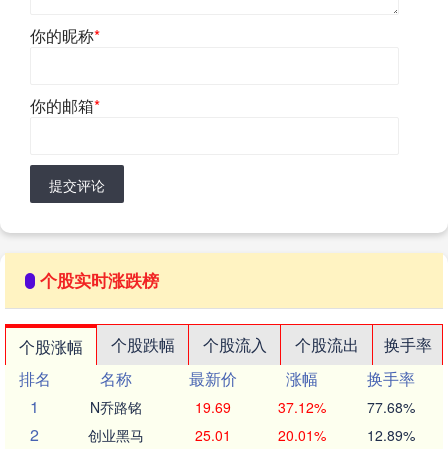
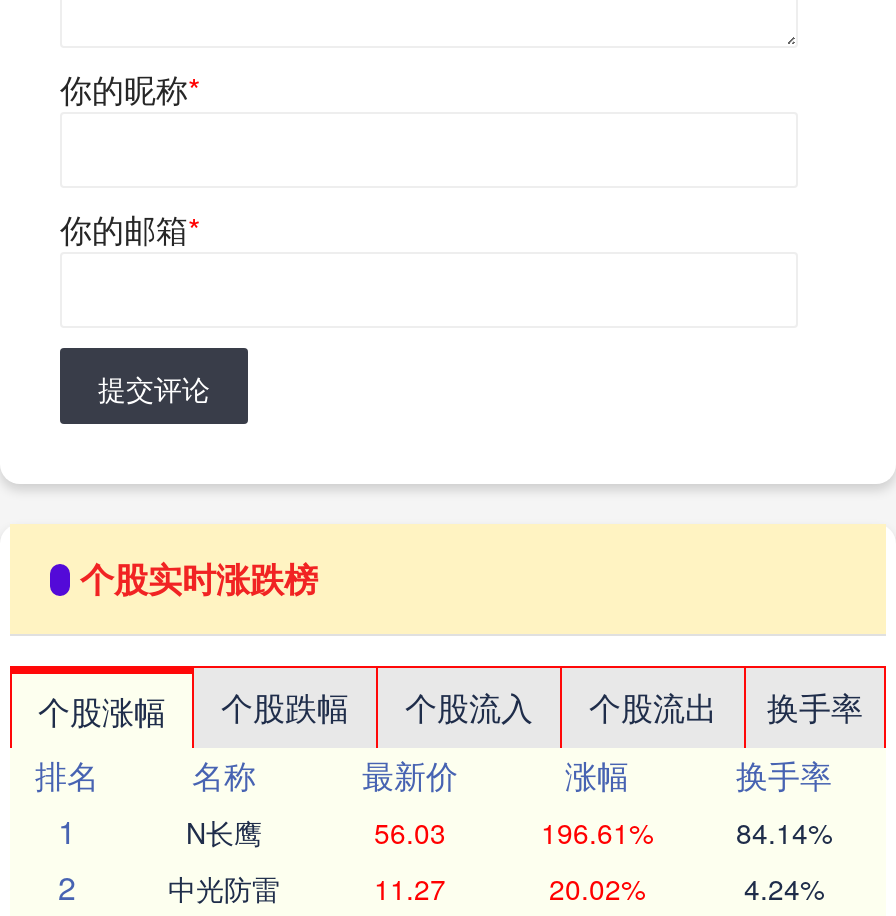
- N乔路铭
- 19.69
- 37.12%
- 77.68%
+ N长鹰
+ 56.03
+ 196.61%
+ 84.14%

- 创业黑马
- 25.01
- 20.01%
- 12.89%
+ 中光防雷
+ 11.27
+ 20.02%
+ 4.24%
